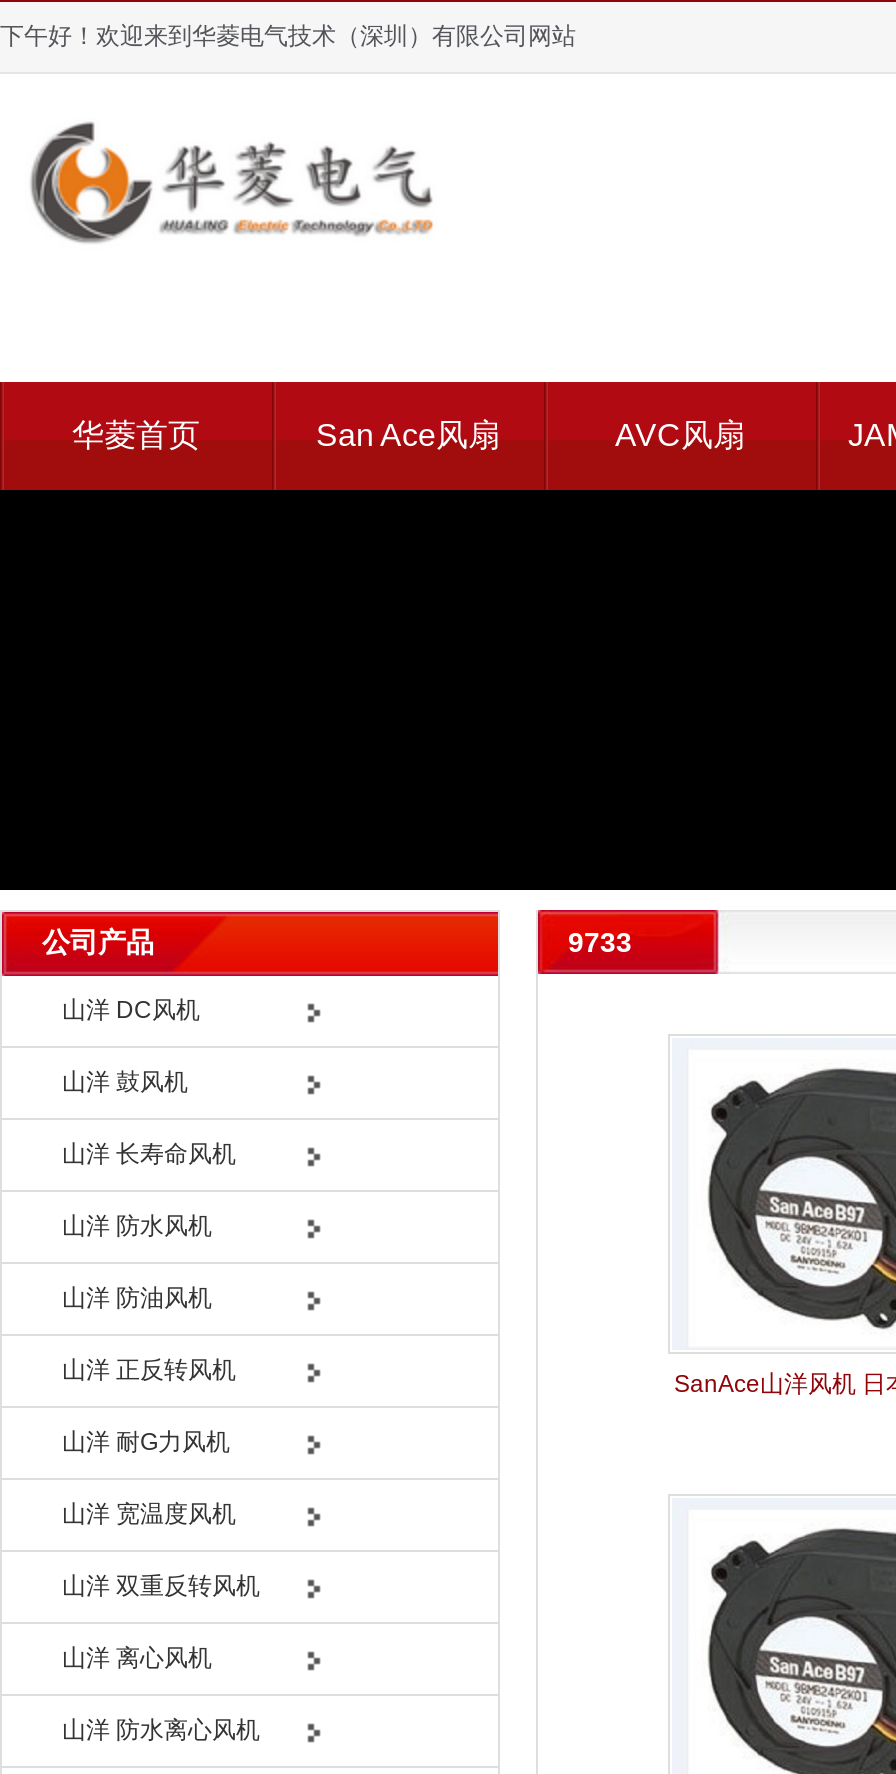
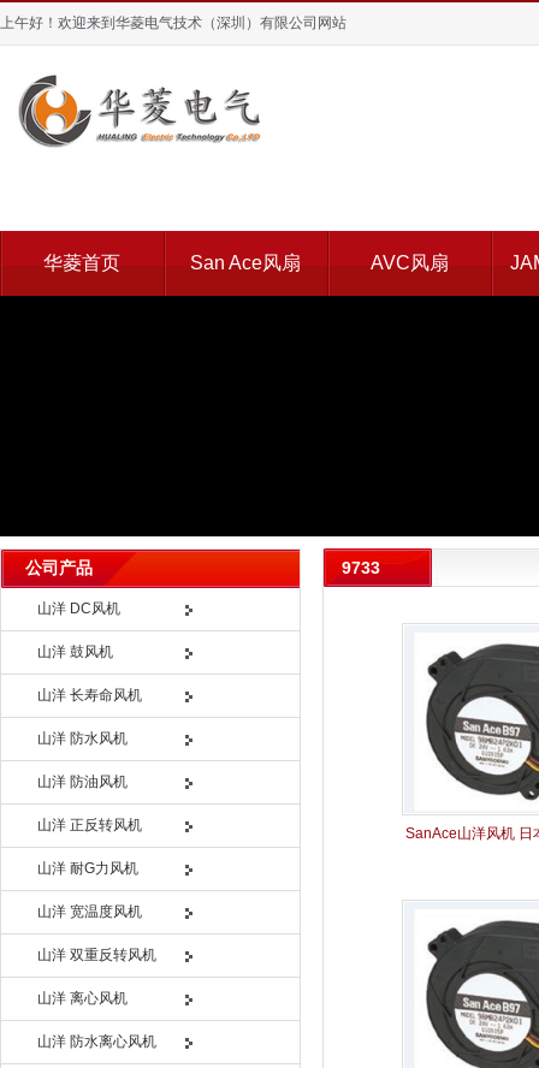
- 下午好！欢迎来到华菱电气技术（深圳）有限公司网站
+ 上午好！欢迎来到华菱电气技术（深圳）有限公司网站
